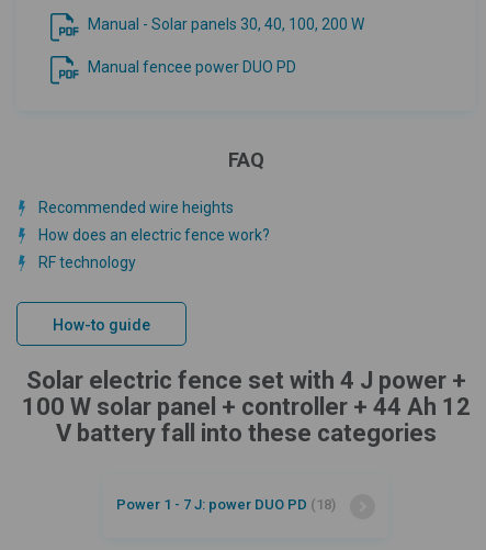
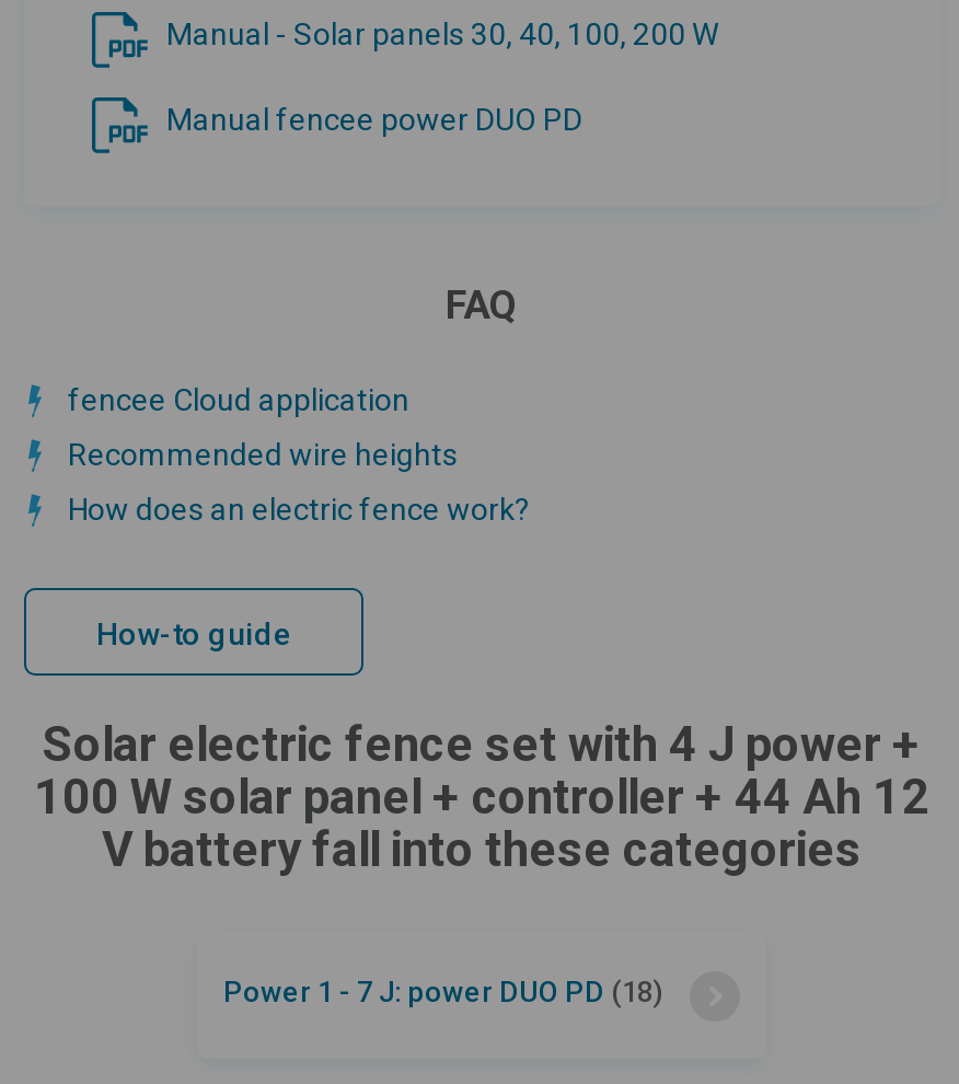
+ fencee Cloud application

moved down: Recommended wire heights | How does an electric fence work?

- RF technology
